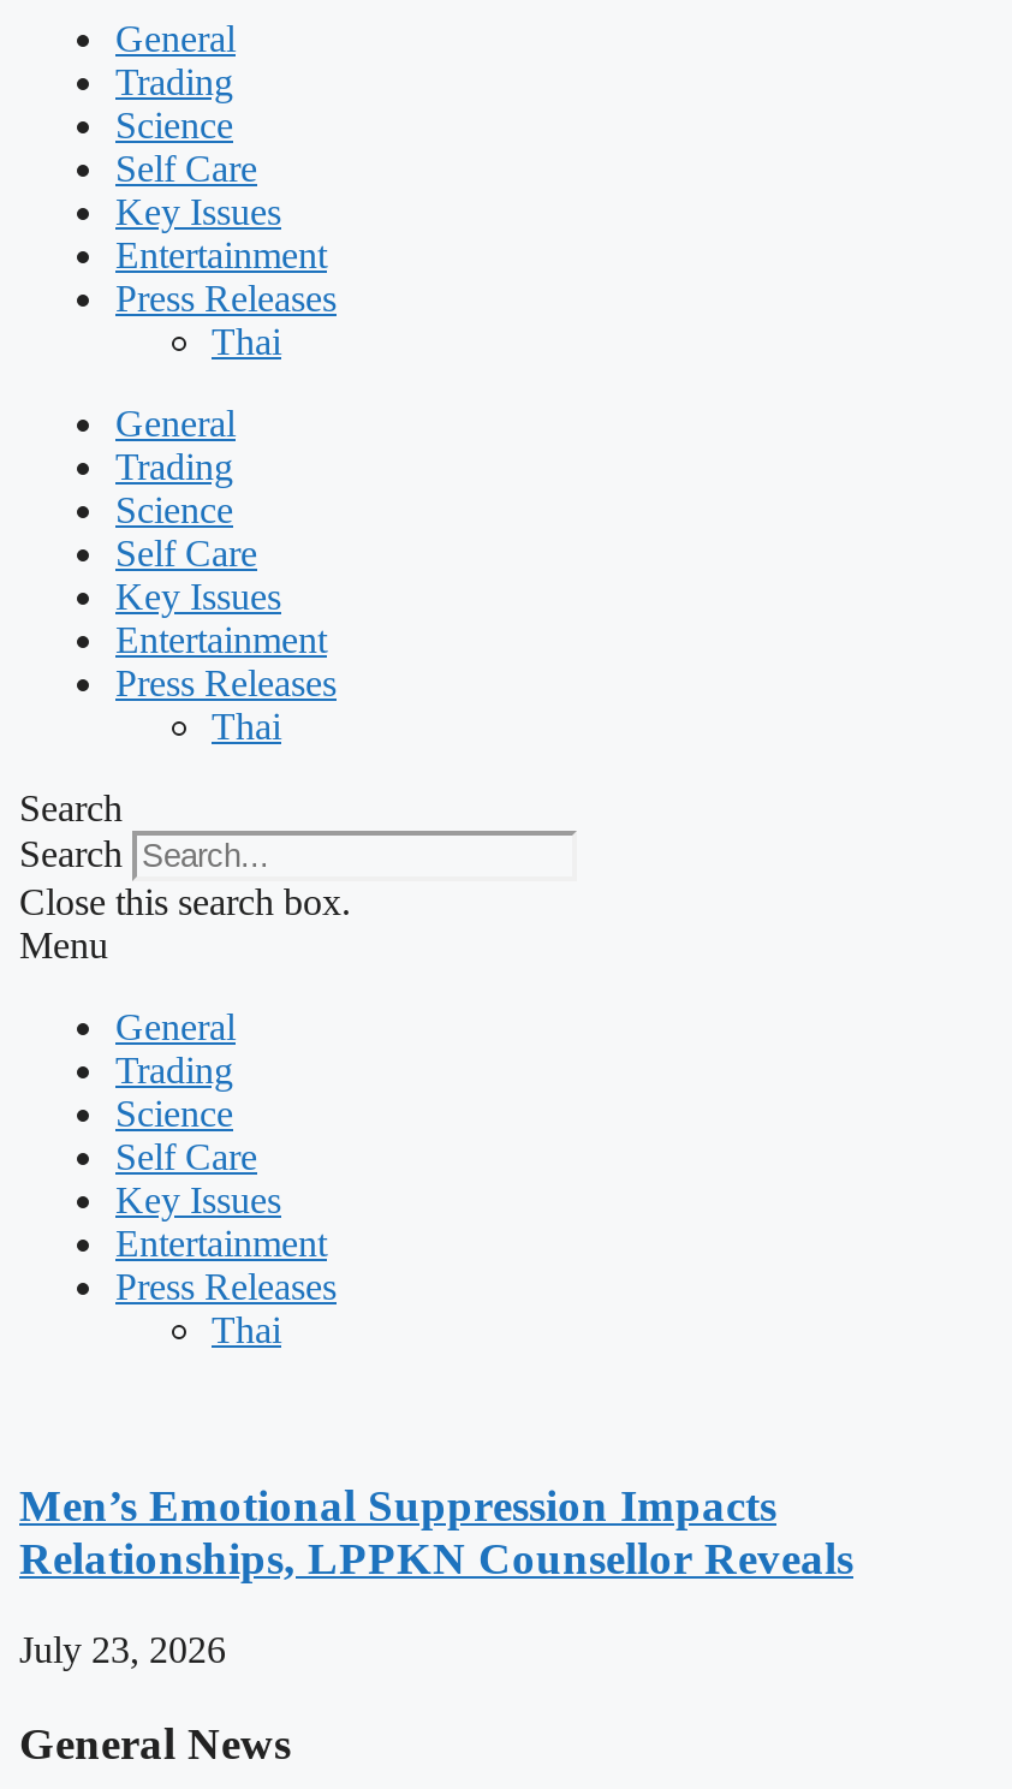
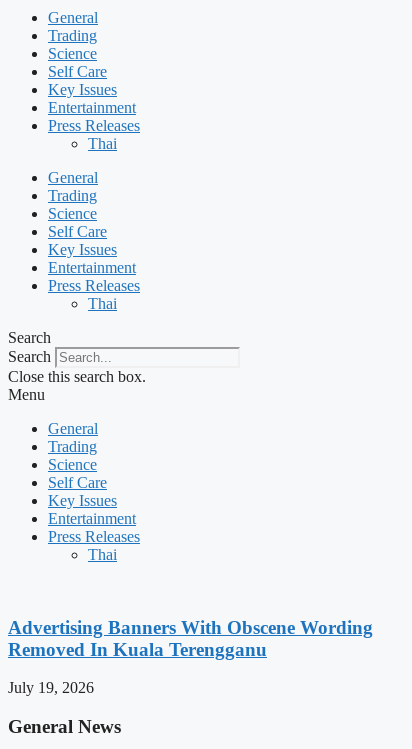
- Men’s Emotional Suppression Impacts
- Relationships, LPPKN Counsellor Reveals
+ Advertising Banners With Obscene Wording
+ Removed In Kuala Terengganu

- July 23, 2026
+ July 19, 2026
